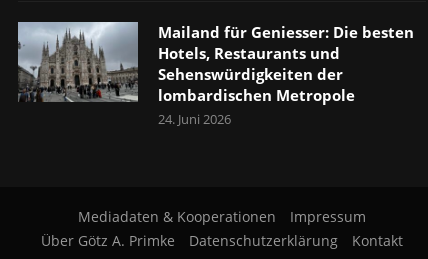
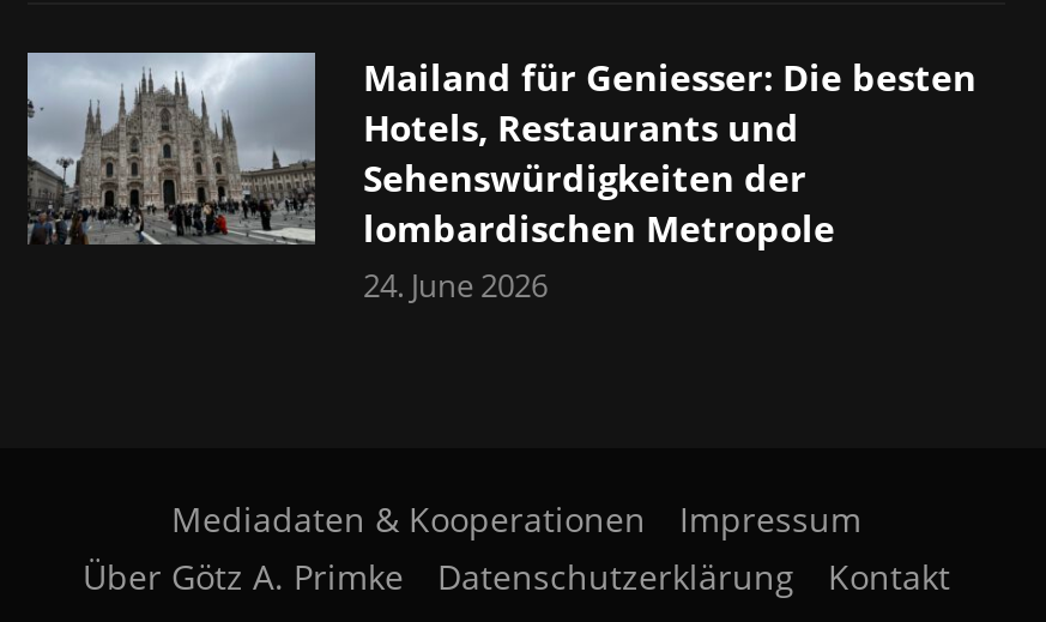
- 24. Juni 2026
+ 24. June 2026
